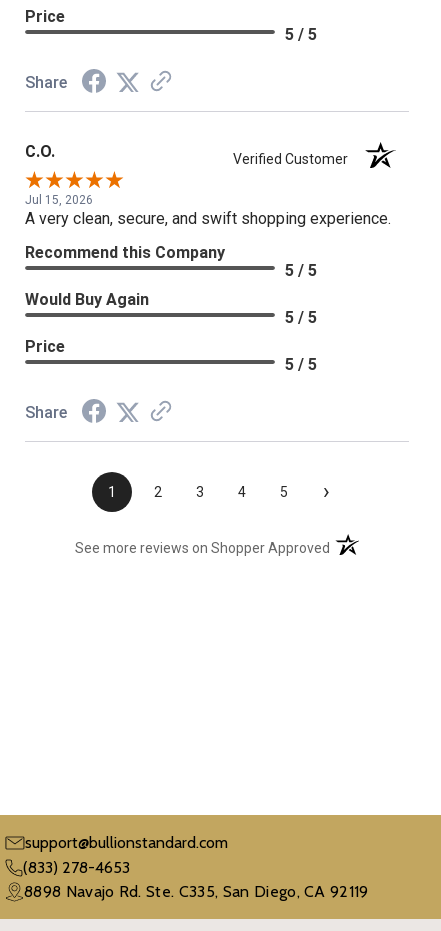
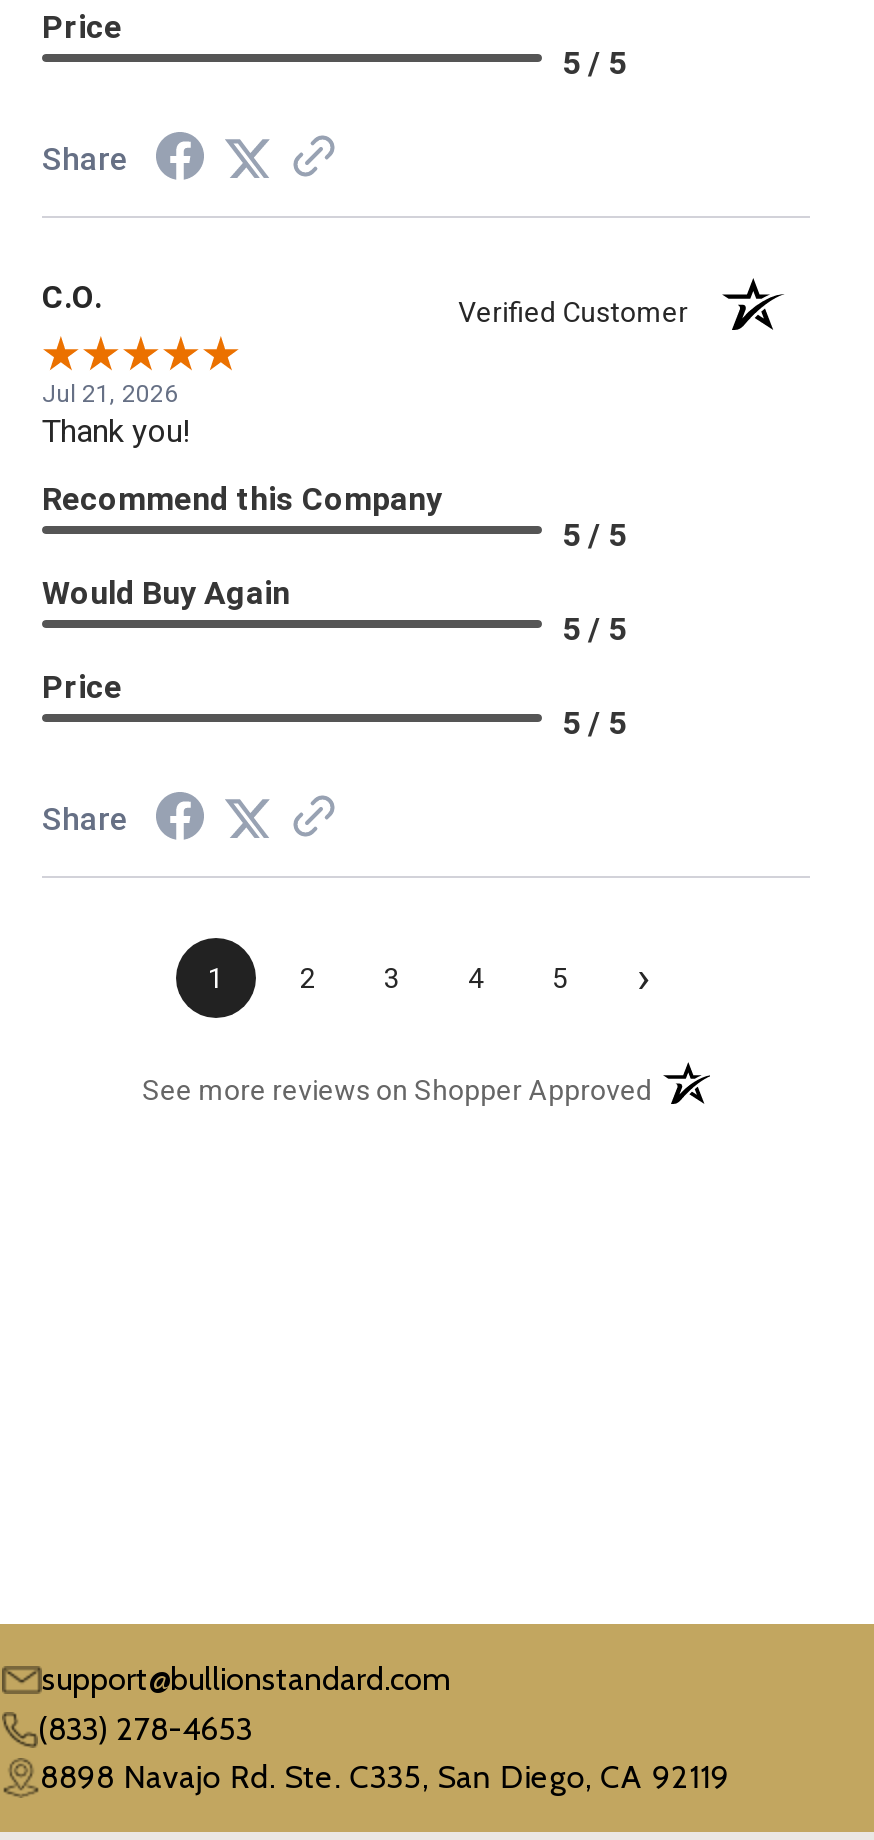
- Jul 15, 2026
- A very clean, secure, and swift shopping experience.
+ Jul 21, 2026
+ Thank you!
